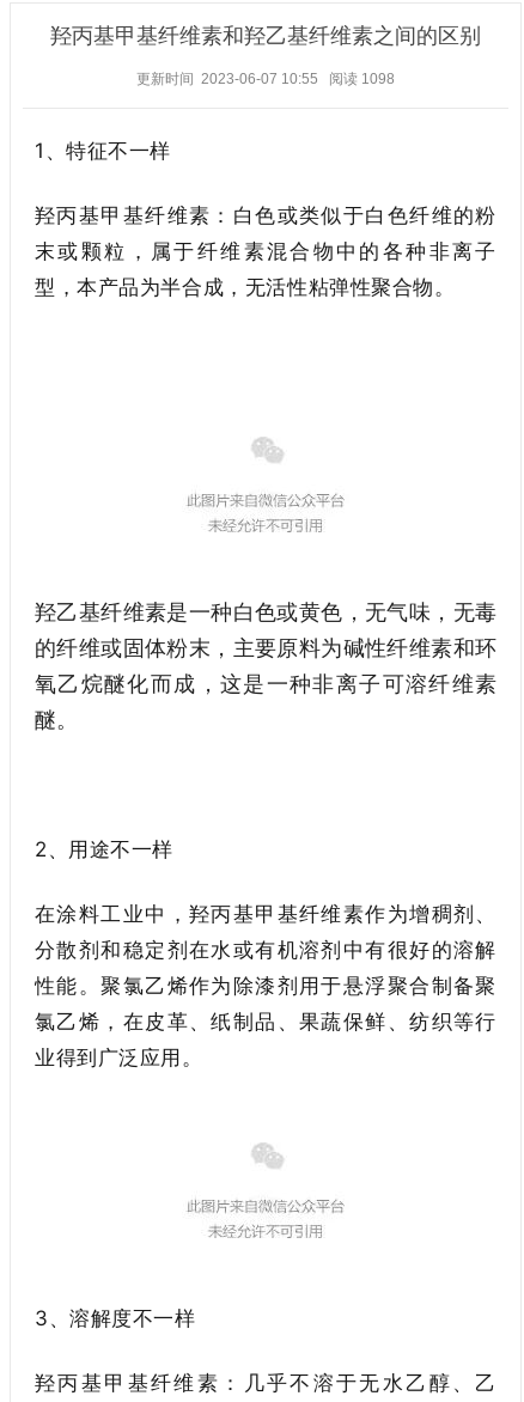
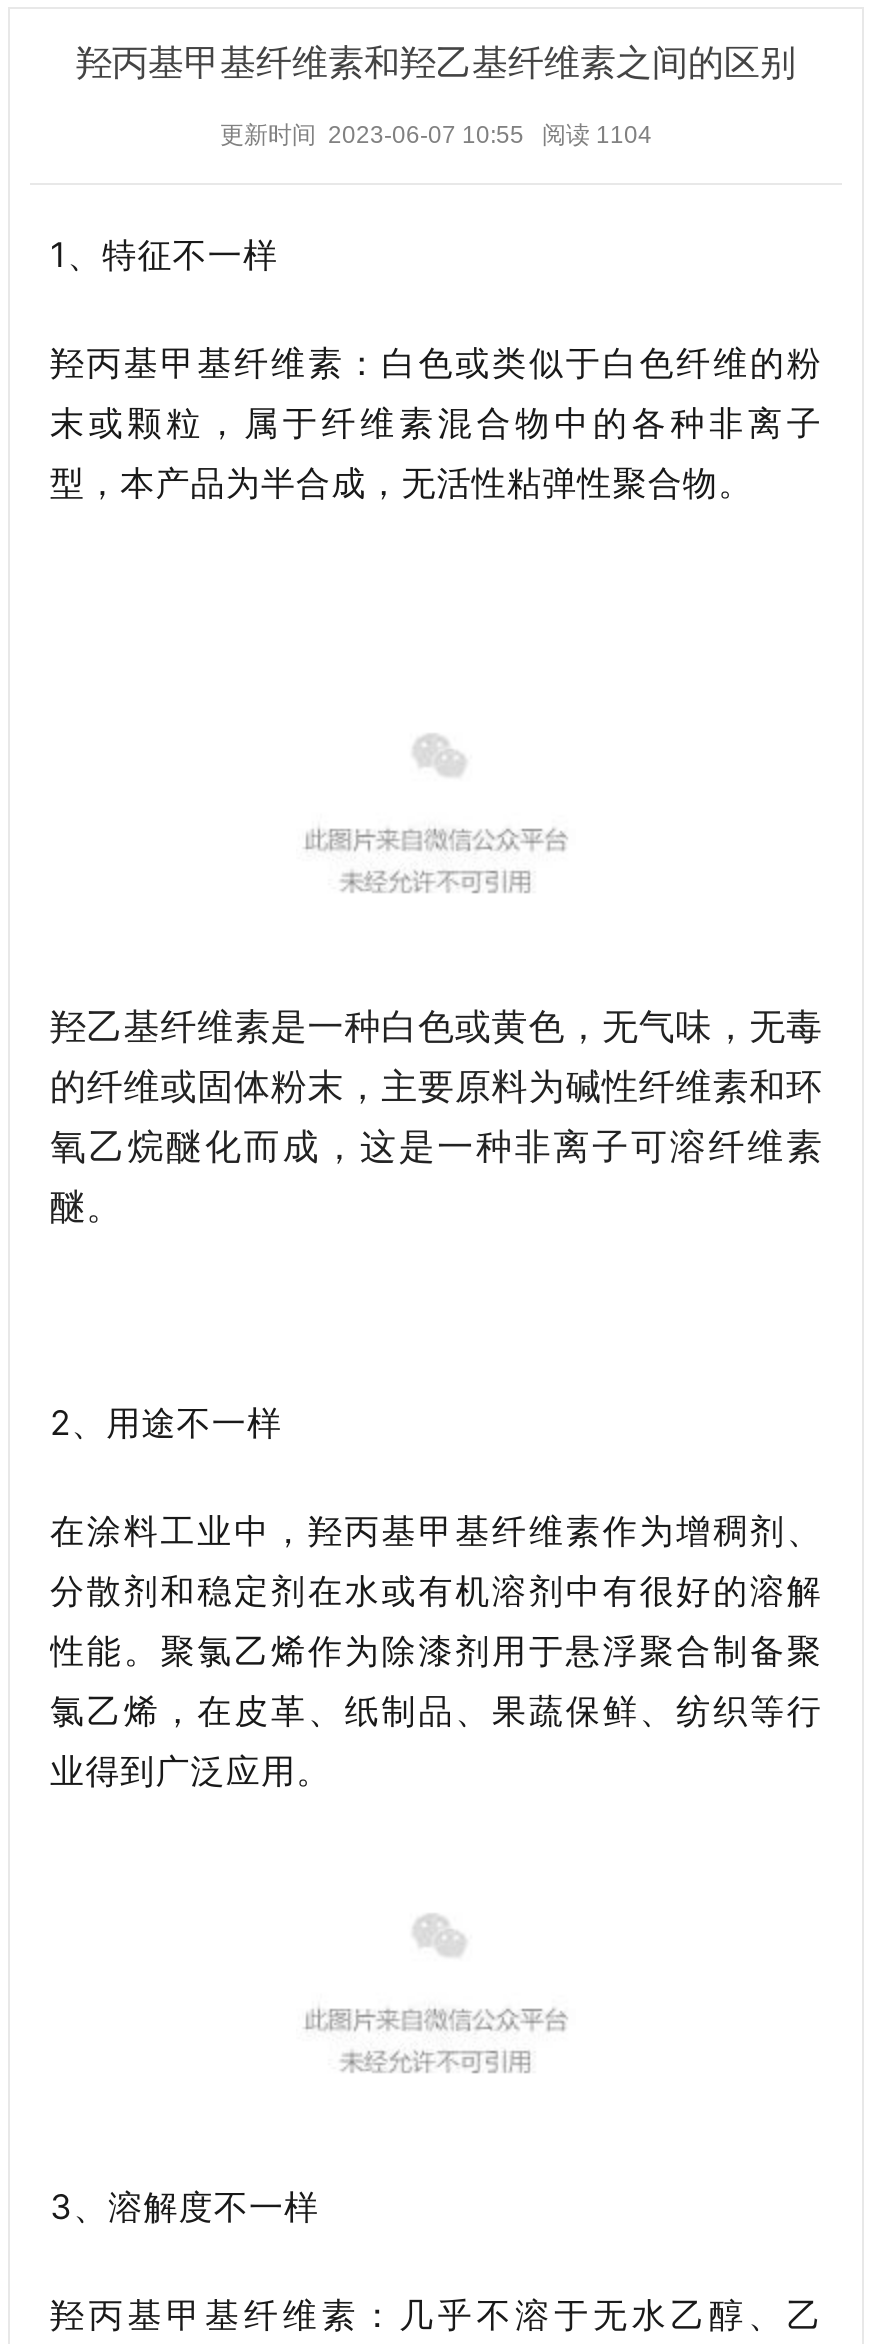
- 更新时间 2023-06-07 10:55 阅读1098
+ 更新时间 2023-06-07 10:55 阅读1104
